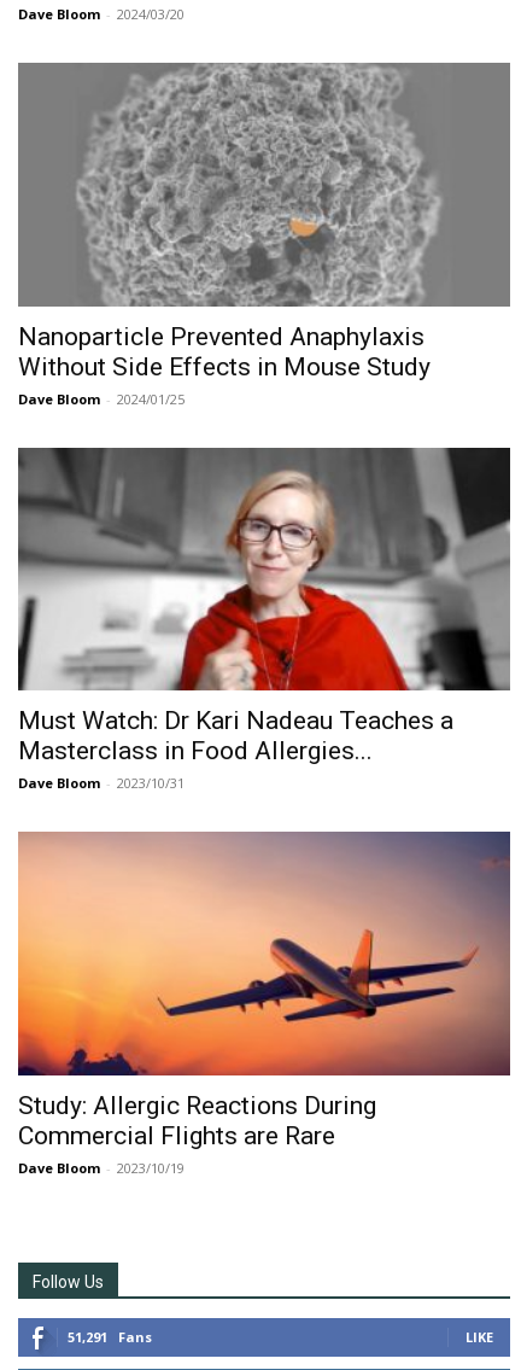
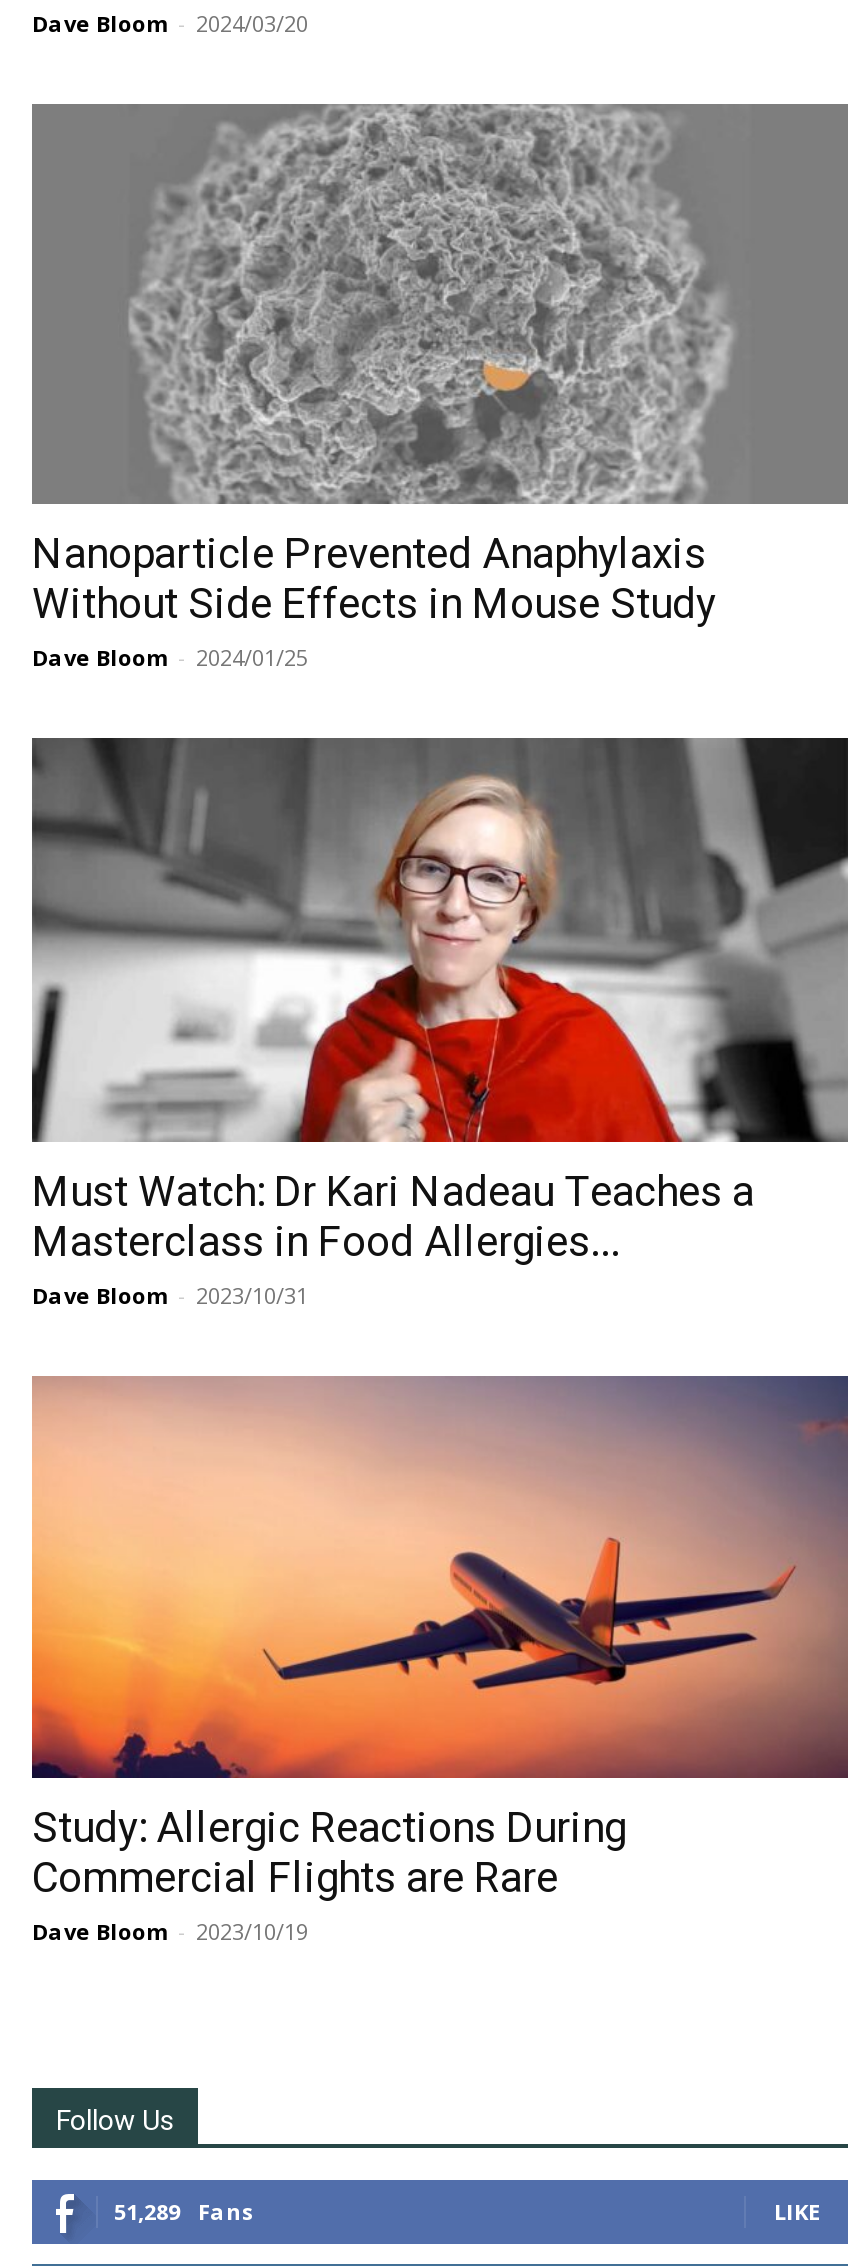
- 51,291 Fans
+ 51,289 Fans
